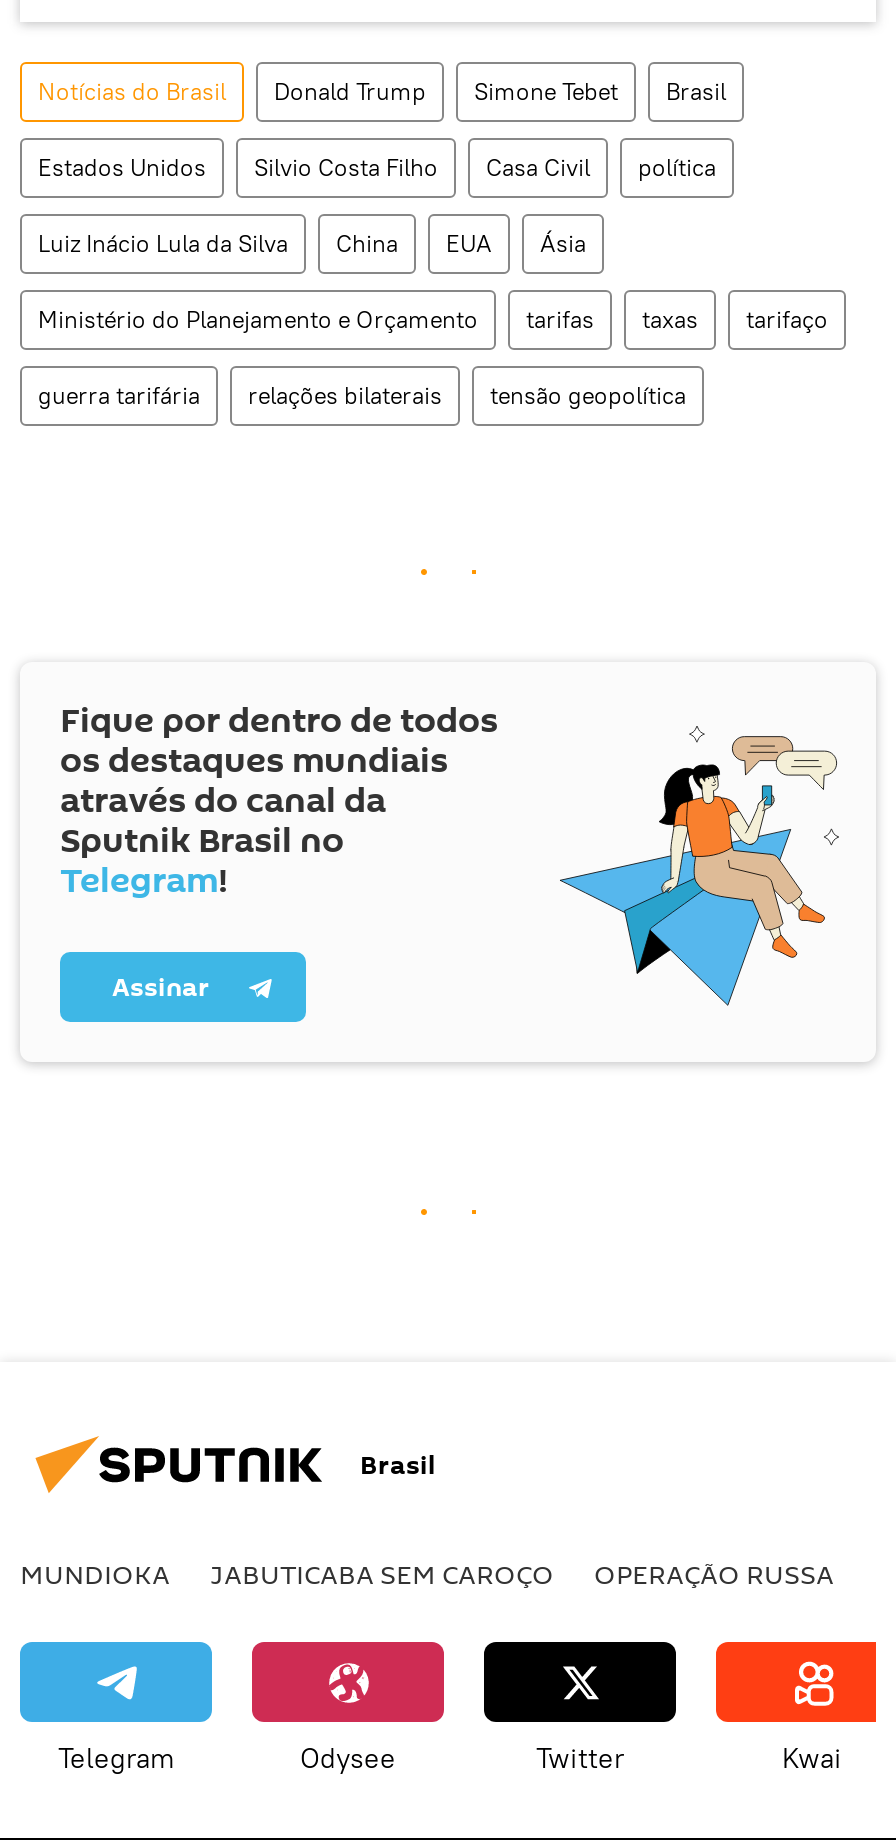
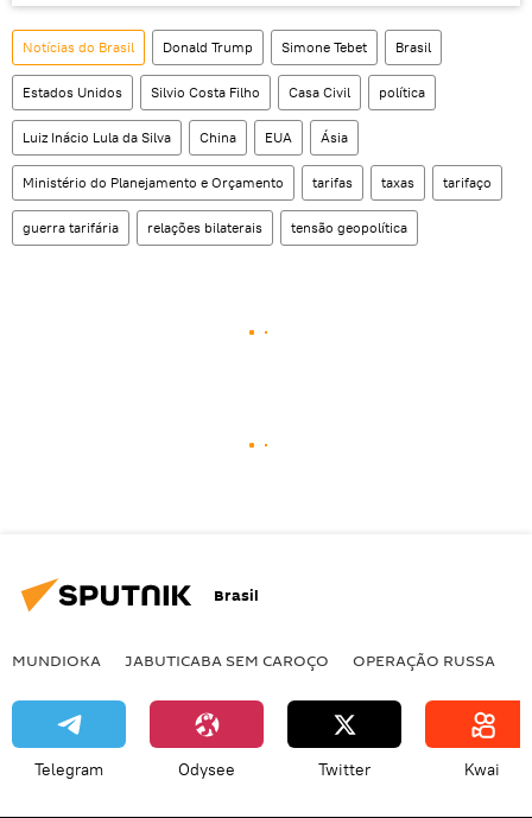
- [image]
- Fique por dentro de todos
- os destaques mundiais
- através do canal da
- Sputnik Brasil no
- Telegram!
- Assinar
